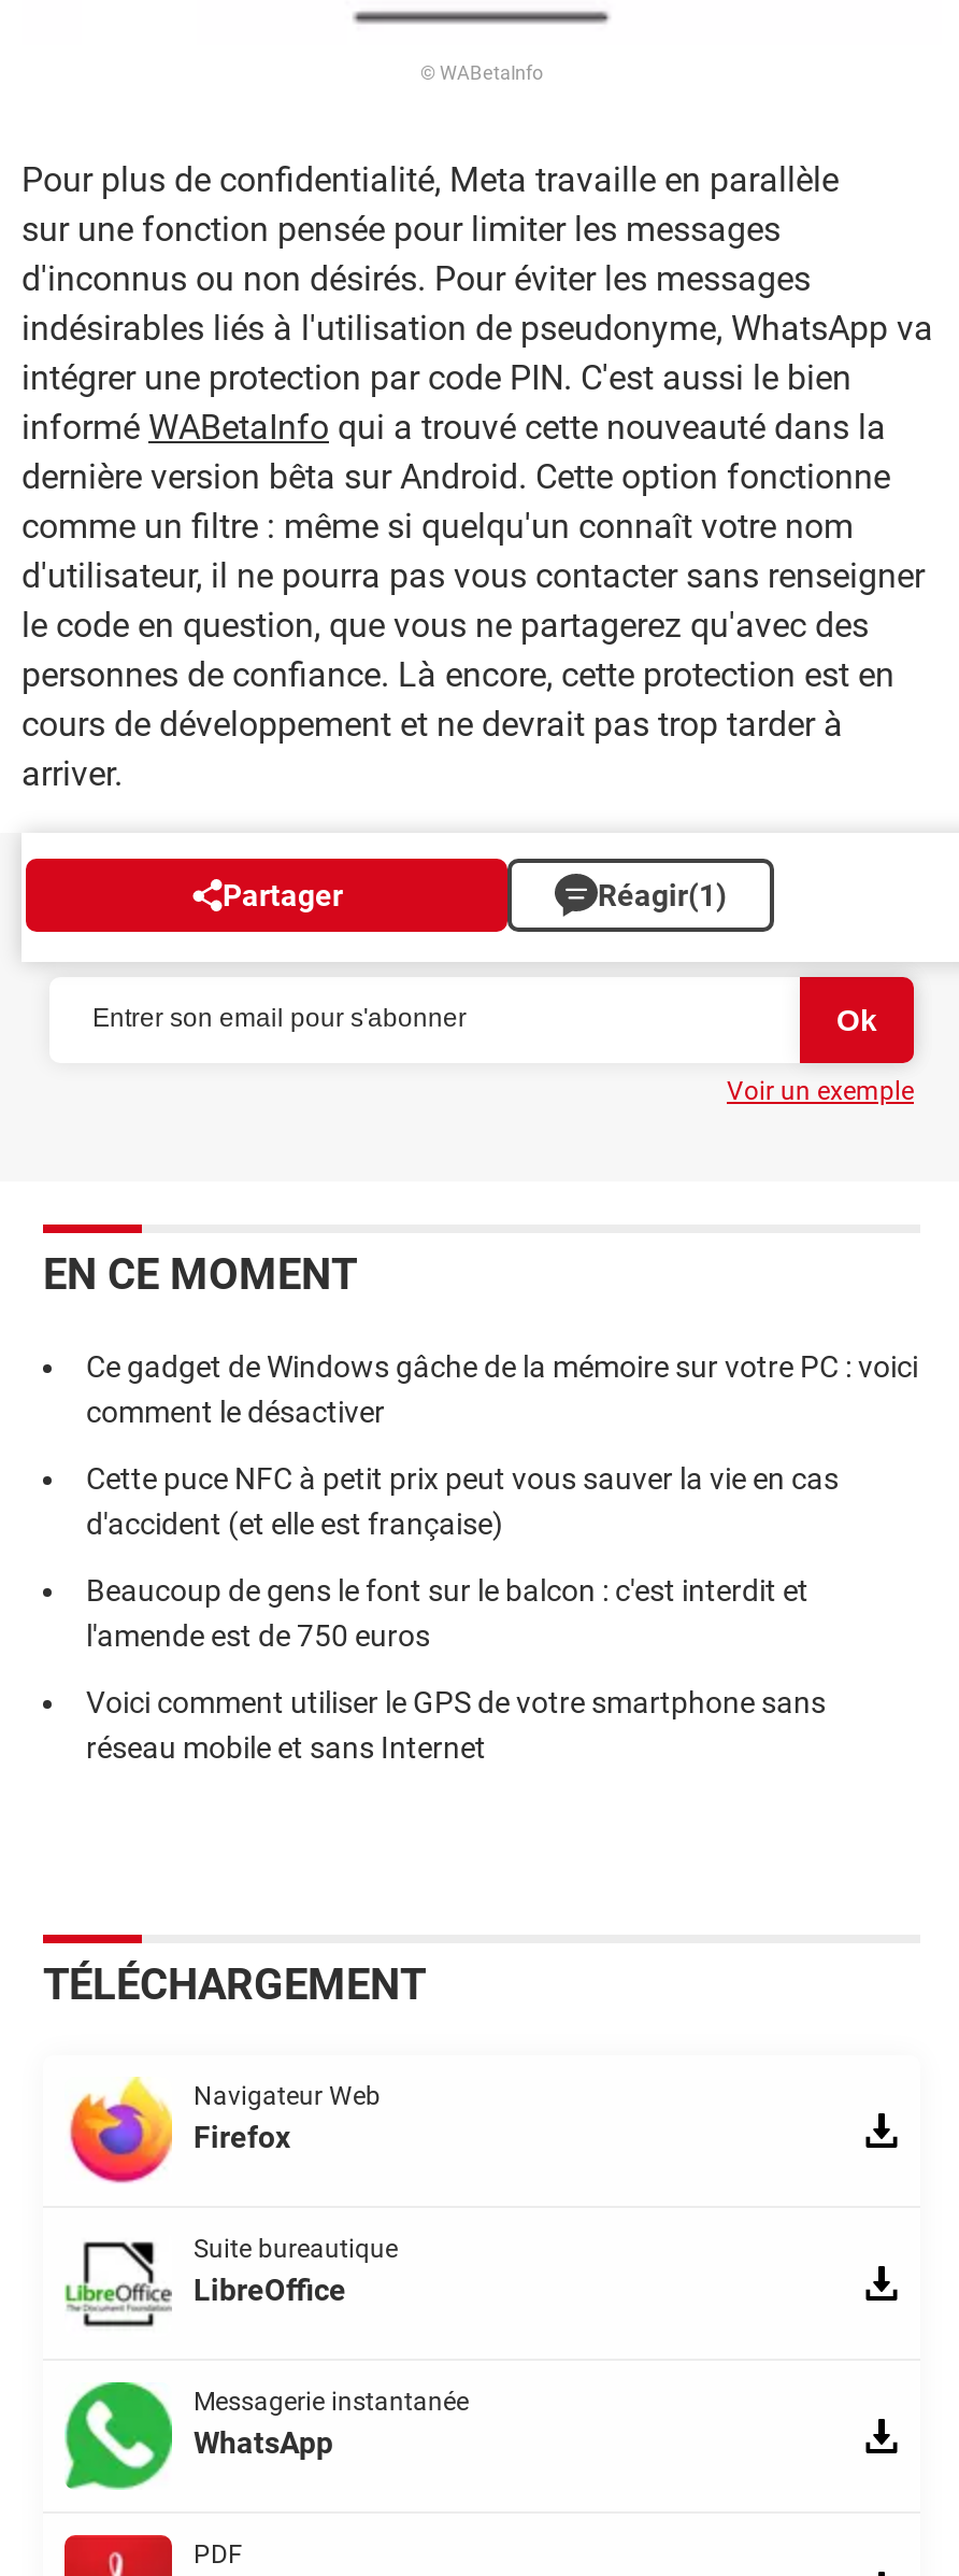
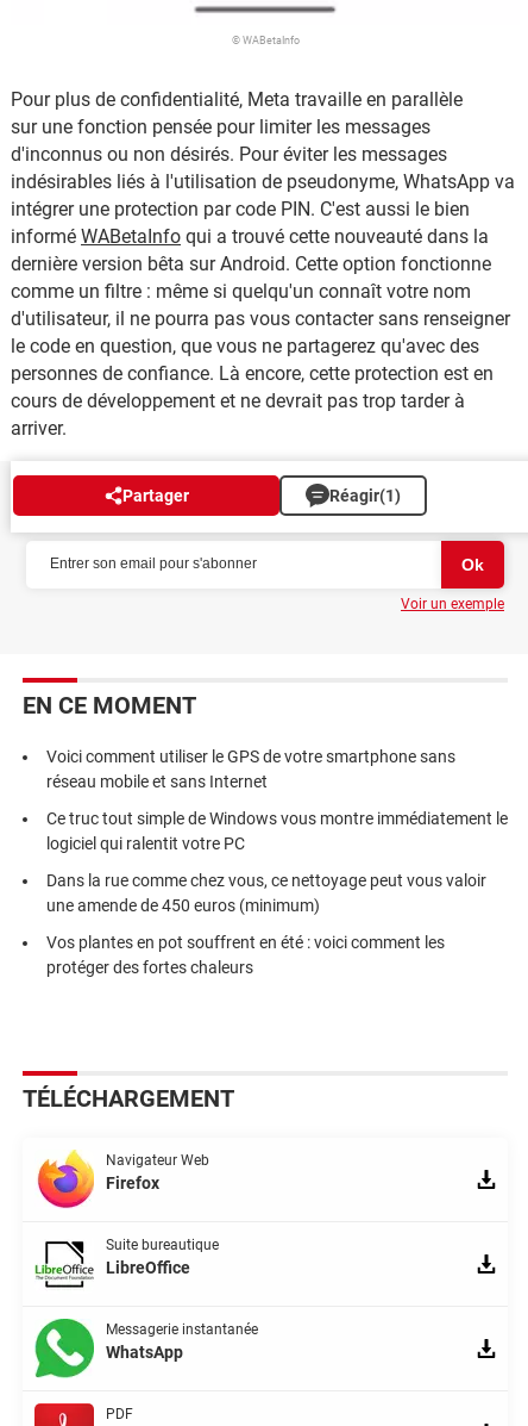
- Ce gadget de Windows gâche de la mémoire sur votre PC : voici
- comment le désactiver
- Cette puce NFC à petit prix peut vous sauver la vie en cas
- d'accident (et elle est française)
- Beaucoup de gens le font sur le balcon : c'est interdit et
- l'amende est de 750 euros

moved up: Voici comment utiliser le GPS de votre smartphone sans | réseau mobile et sans Internet

+ Ce truc tout simple de Windows vous montre immédiatement le
+ logiciel qui ralentit votre PC
+ Dans la rue comme chez vous, ce nettoyage peut vous valoir
+ une amende de 450 euros (minimum)
+ Vos plantes en pot souffrent en été : voici comment les
+ protéger des fortes chaleurs
